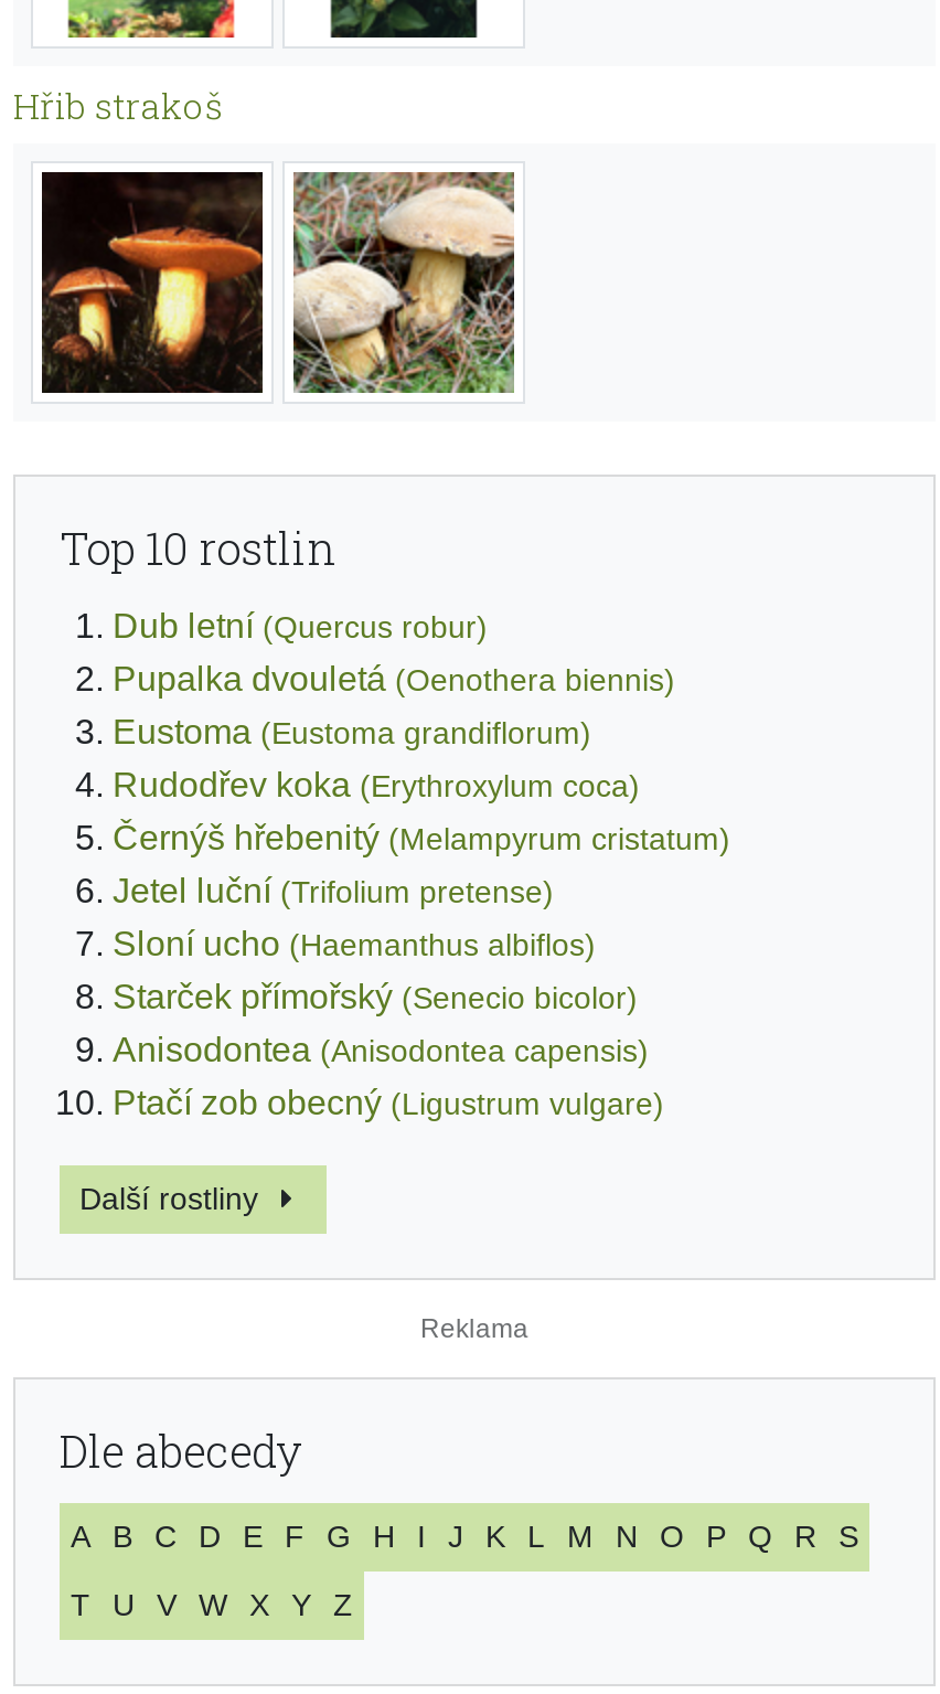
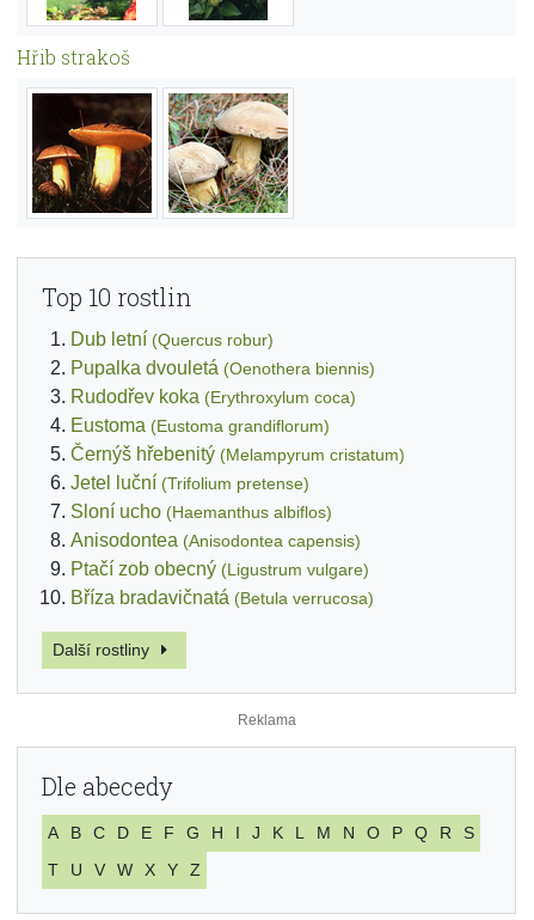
moved down: Eustoma (Eustoma grandiflorum)

moved up: Rudodřev koka (Erythroxylum coca)

- Starček přímořský (Senecio bicolor)

moved up: Anisodontea (Anisodontea capensis) | Ptačí zob obecný (Ligustrum vulgare)

+ Bříza bradavičnatá (Betula verrucosa)
